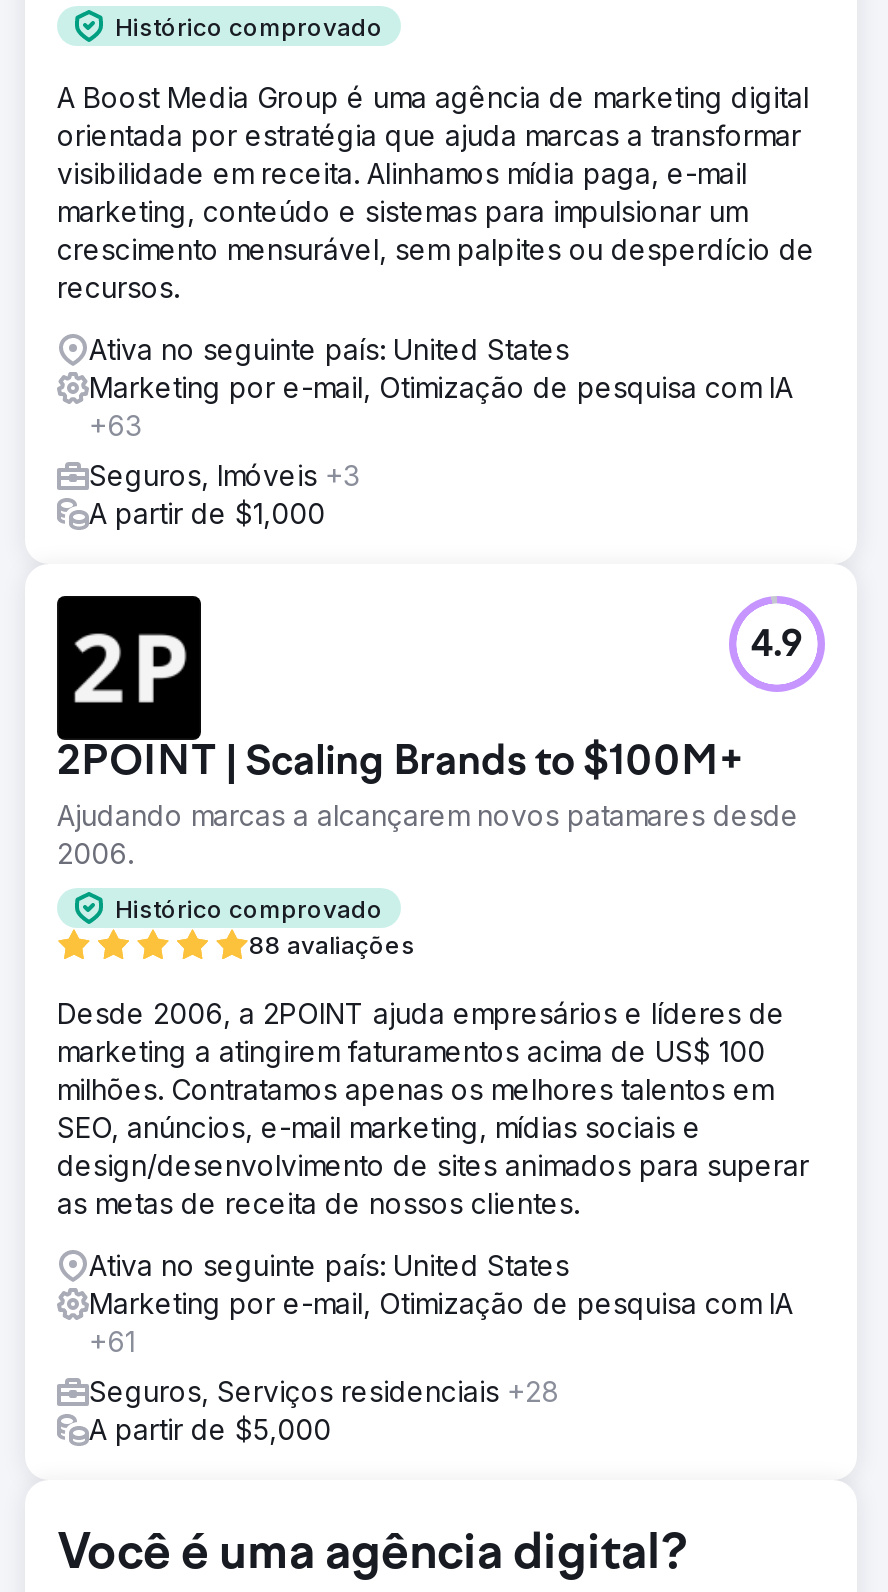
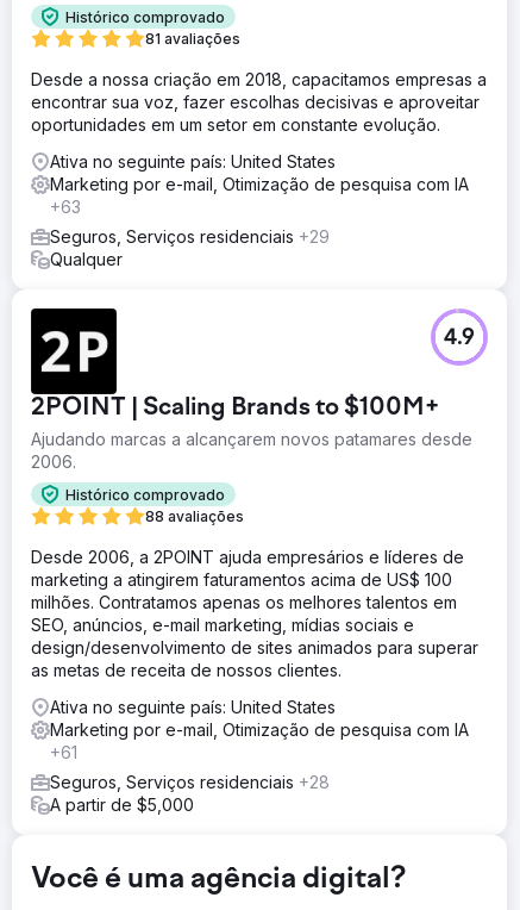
+ 81 avaliações

- A Boost Media Group é uma agência de marketing digital
- orientada por estratégia que ajuda marcas a transformar
- visibilidade em receita. Alinhamos mídia paga, e-mail
- marketing, conteúdo e sistemas para impulsionar um
- crescimento mensurável, sem palpites ou desperdício de
- recursos.
+ Desde a nossa criação em 2018, capacitamos empresas a
+ encontrar sua voz, fazer escolhas decisivas e aproveitar
+ oportunidades em um setor em constante evolução.

- Seguros, Imóveis +3
- A partir de $1,000
+ Seguros, Serviços residenciais +29
+ Qualquer
